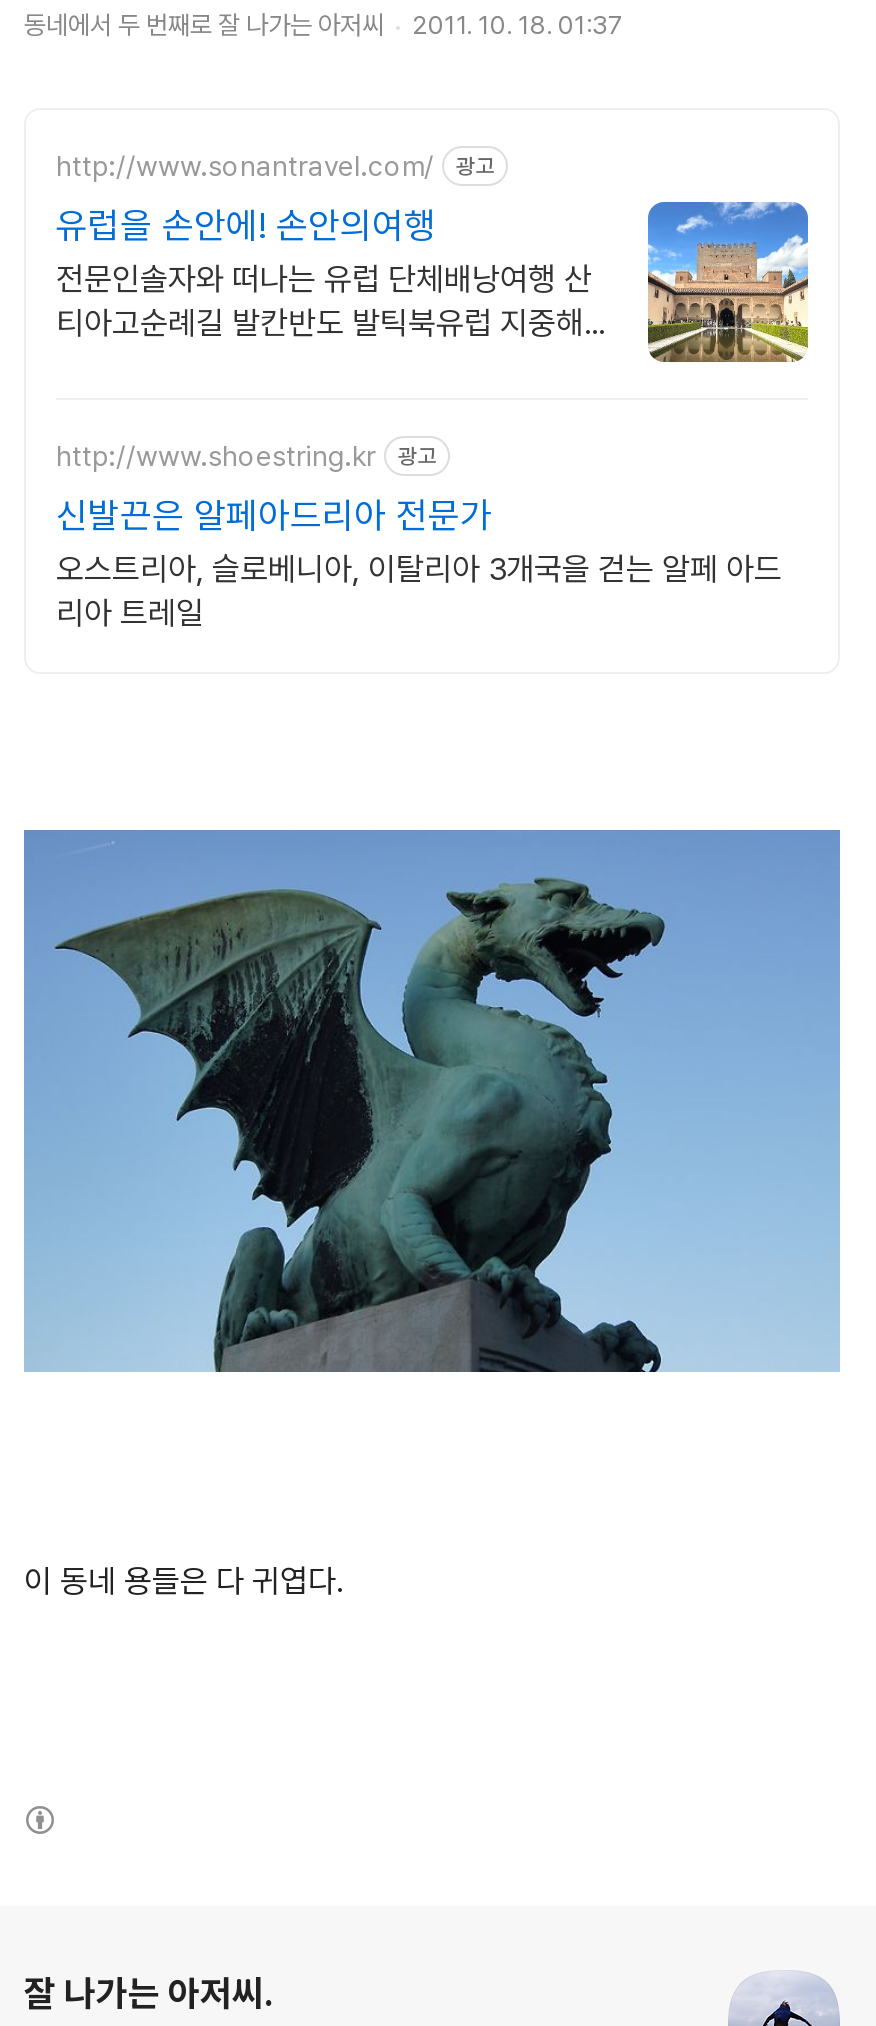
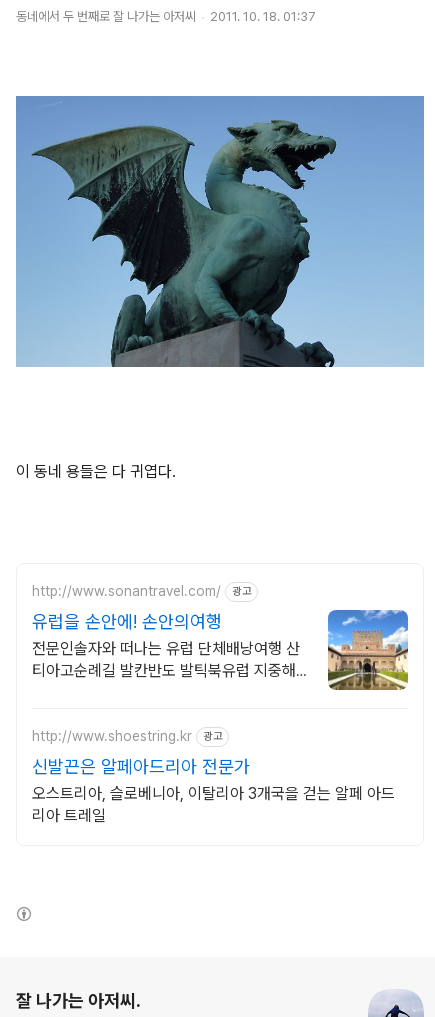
moved down: [image] | http://www.sonantravel.com/ | 광고 | ... | 오스트리아, 슬로베니아, 이탈리아 3개국을 걷는 알페 아드 | 리아 트레일

moved up: [image]

moved up: 이 동네 용들은 다 귀엽다.
